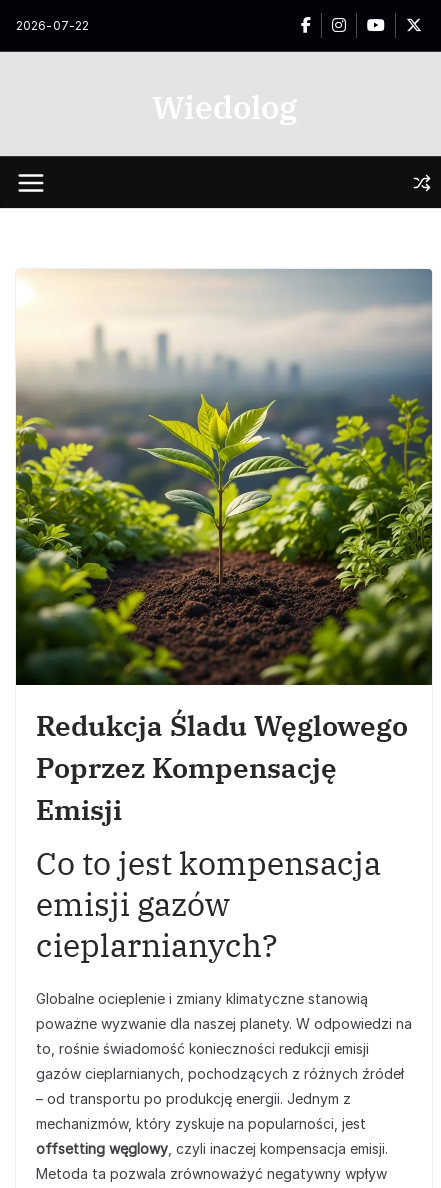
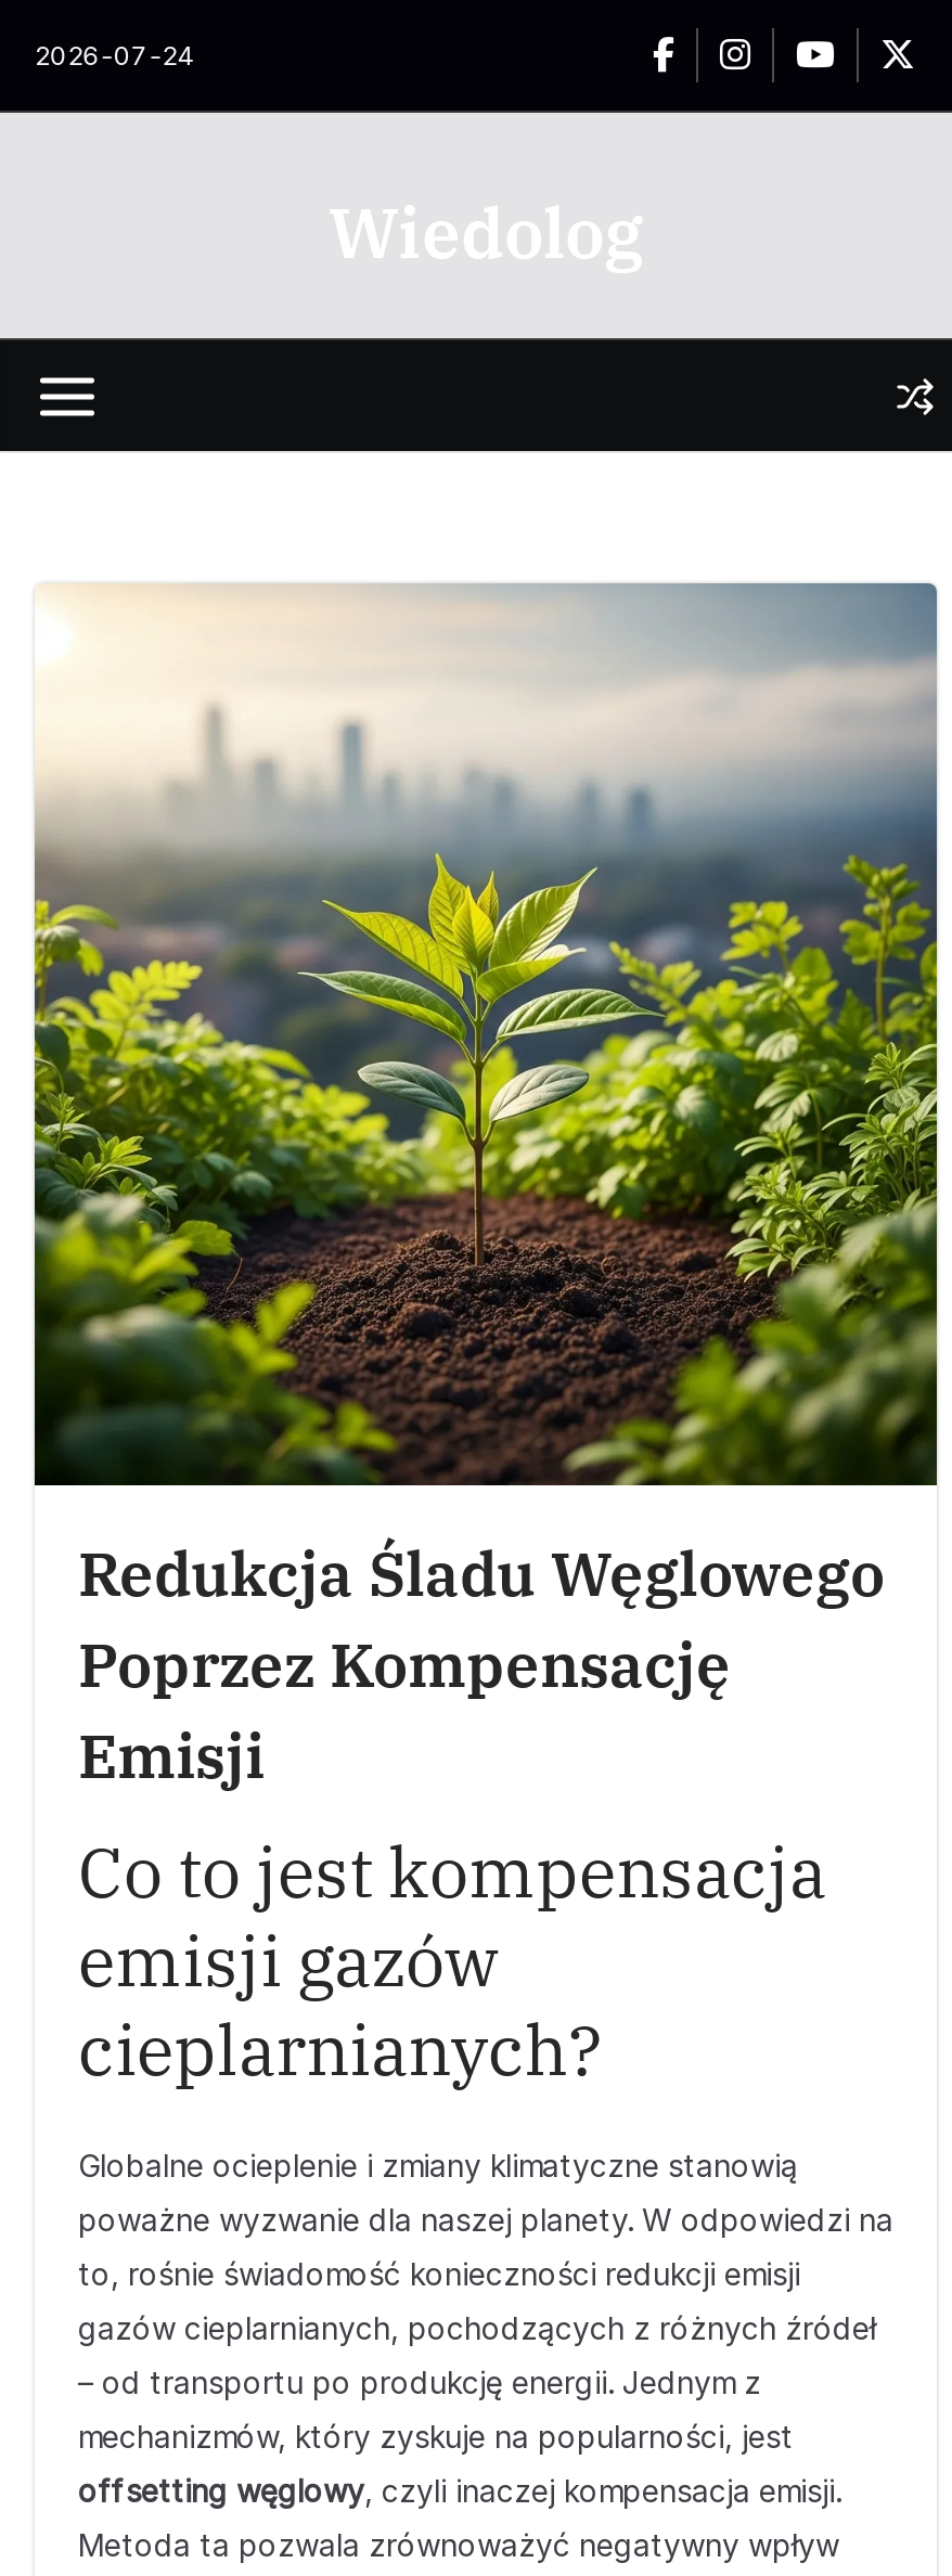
- 2026-07-22
+ 2026-07-24
